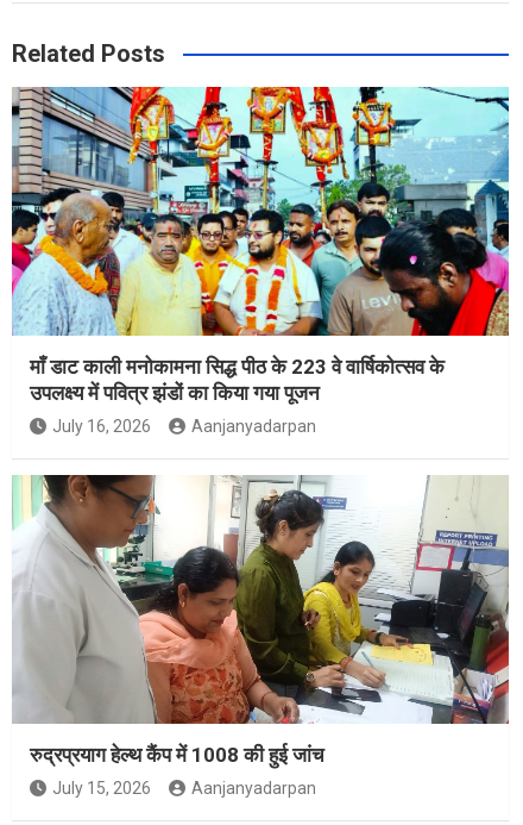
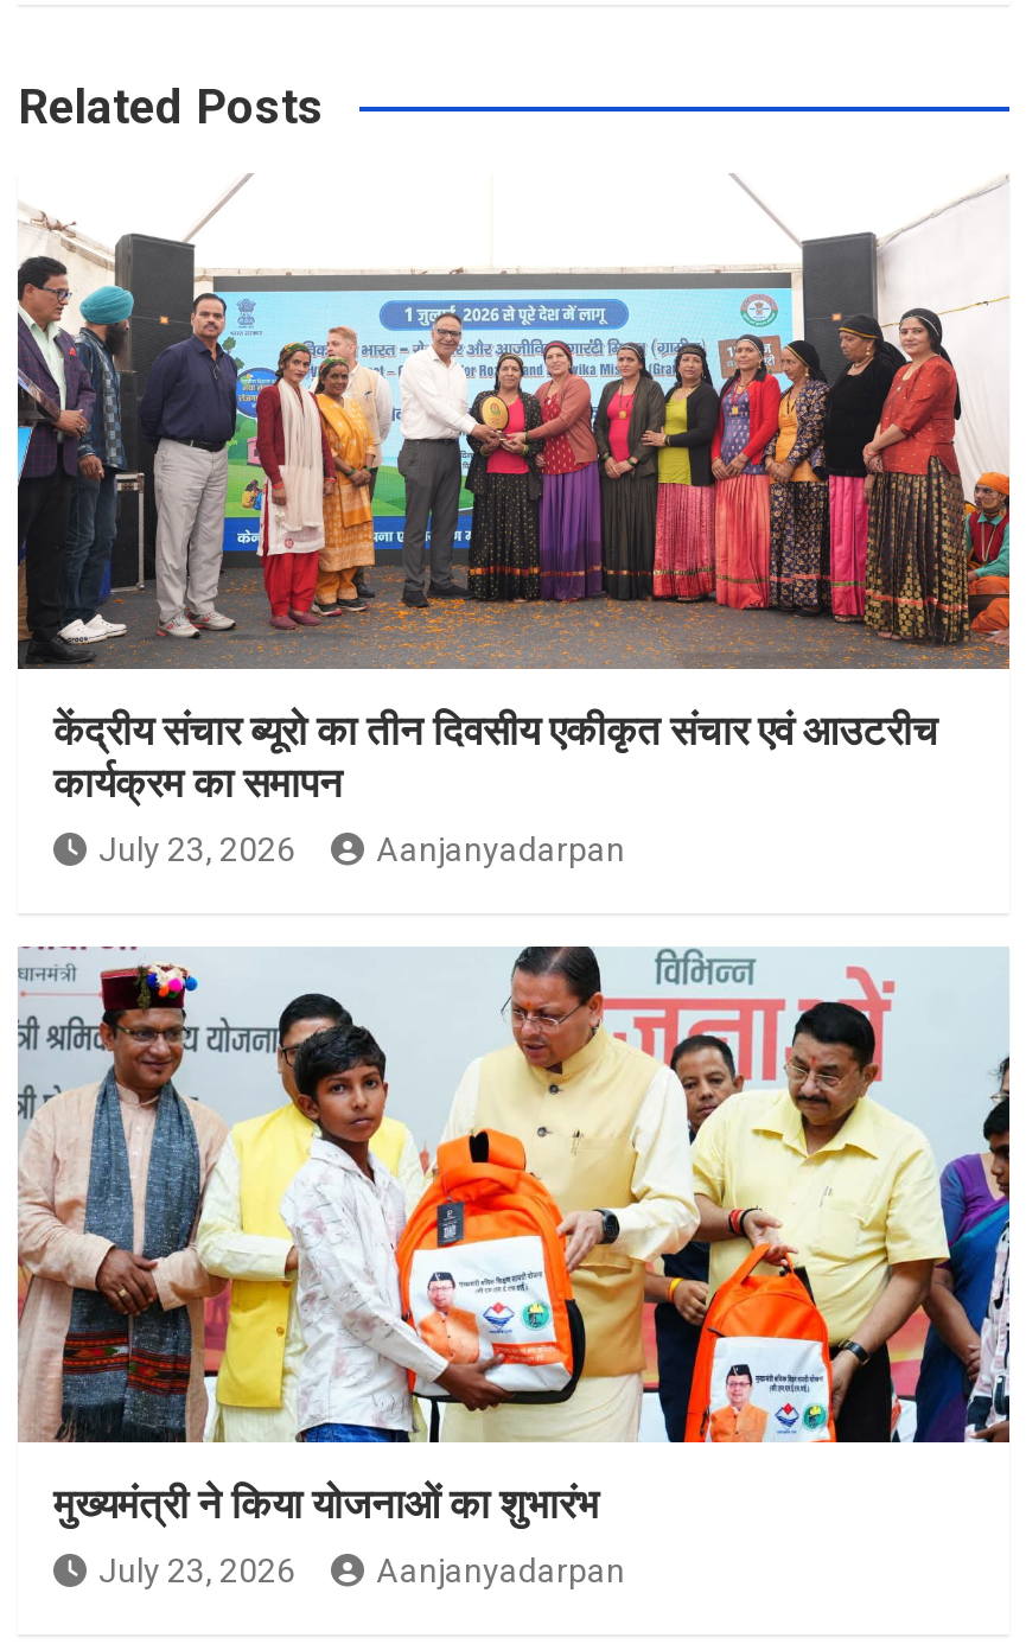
- [image]
- माँ डाट काली मनोकामना सिद्ध पीठ के 223 वे वार्षिकोत्सव के
- उपलक्ष्य में पवित्र झंडों का किया गया पूजन
+ [image]
+ केंद्रीय संचार ब्यूरो का तीन दिवसीय एकीकृत संचार एवं आउटरीच
+ कार्यक्रम का समापन

- July 16, 2026
+ July 23, 2026

- [image]
- रुद्रप्रयाग हेल्थ कैंप में 1008 की हुई जांच
+ [image]
+ मुख्यमंत्री ने किया योजनाओं का शुभारंभ

- July 15, 2026
+ July 23, 2026
